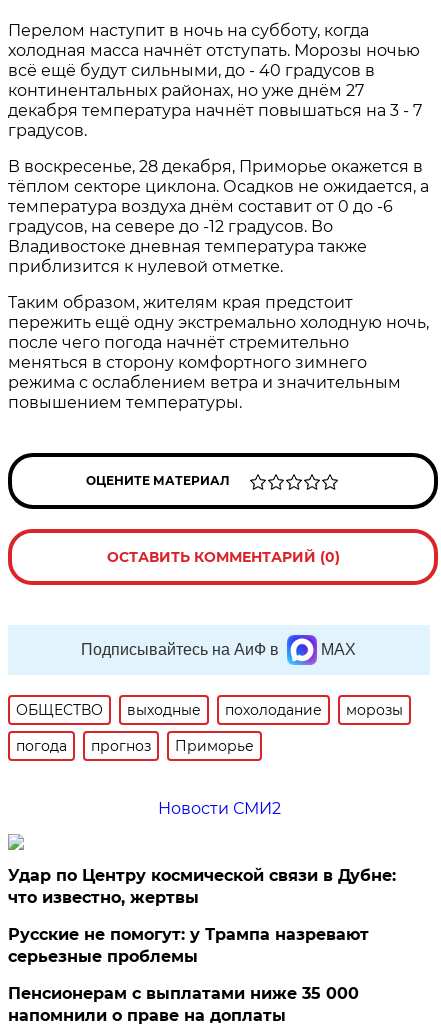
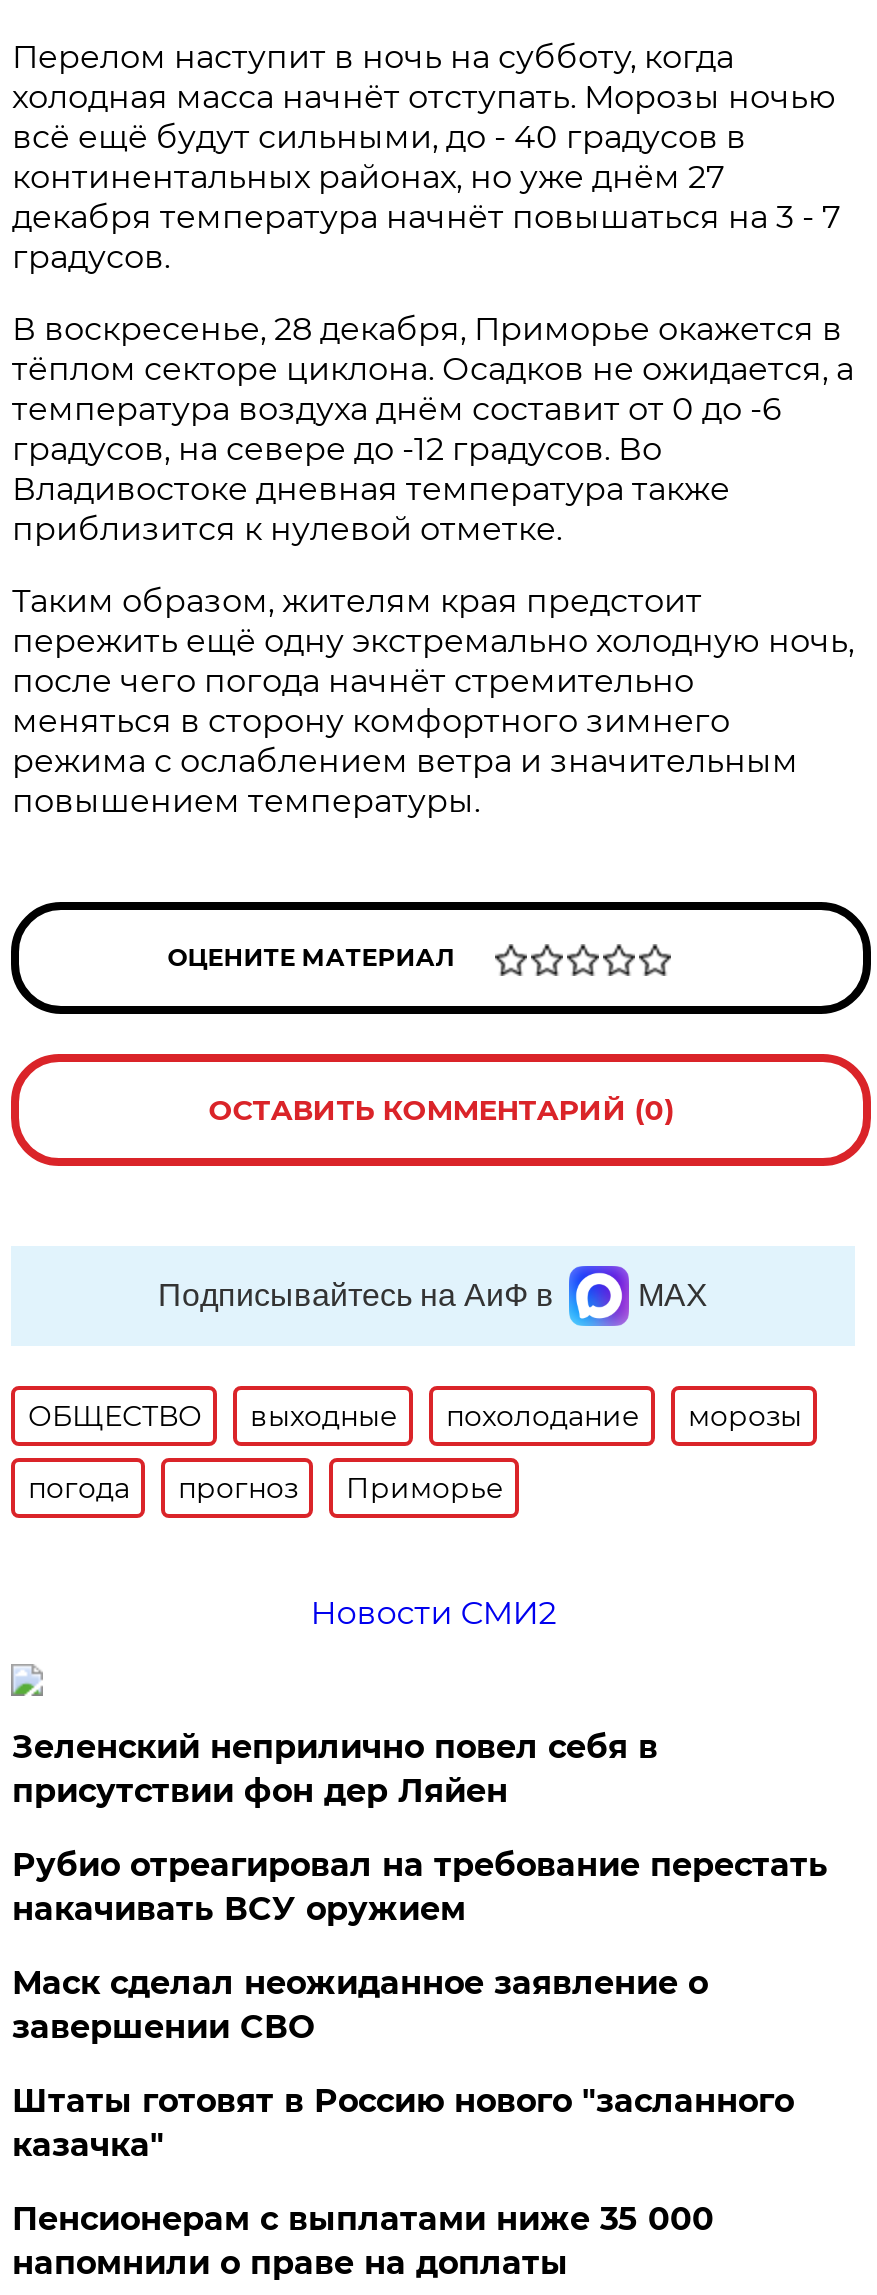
- Удар по Центру космической связи в Дубне:
- что известно, жертвы
- Русские не помогут: у Трампа назревают
- серьезные проблемы
+ Зеленский неприлично повел cебя в
+ присутствии фон дер Ляйен
+ Рубио отреагировал на требование перестать
+ накачивать ВСУ оружием
+ Маск сделал неожиданное заявление о
+ завершении СВО
+ Штаты готовят в Россию нового "засланного
+ казачка"
